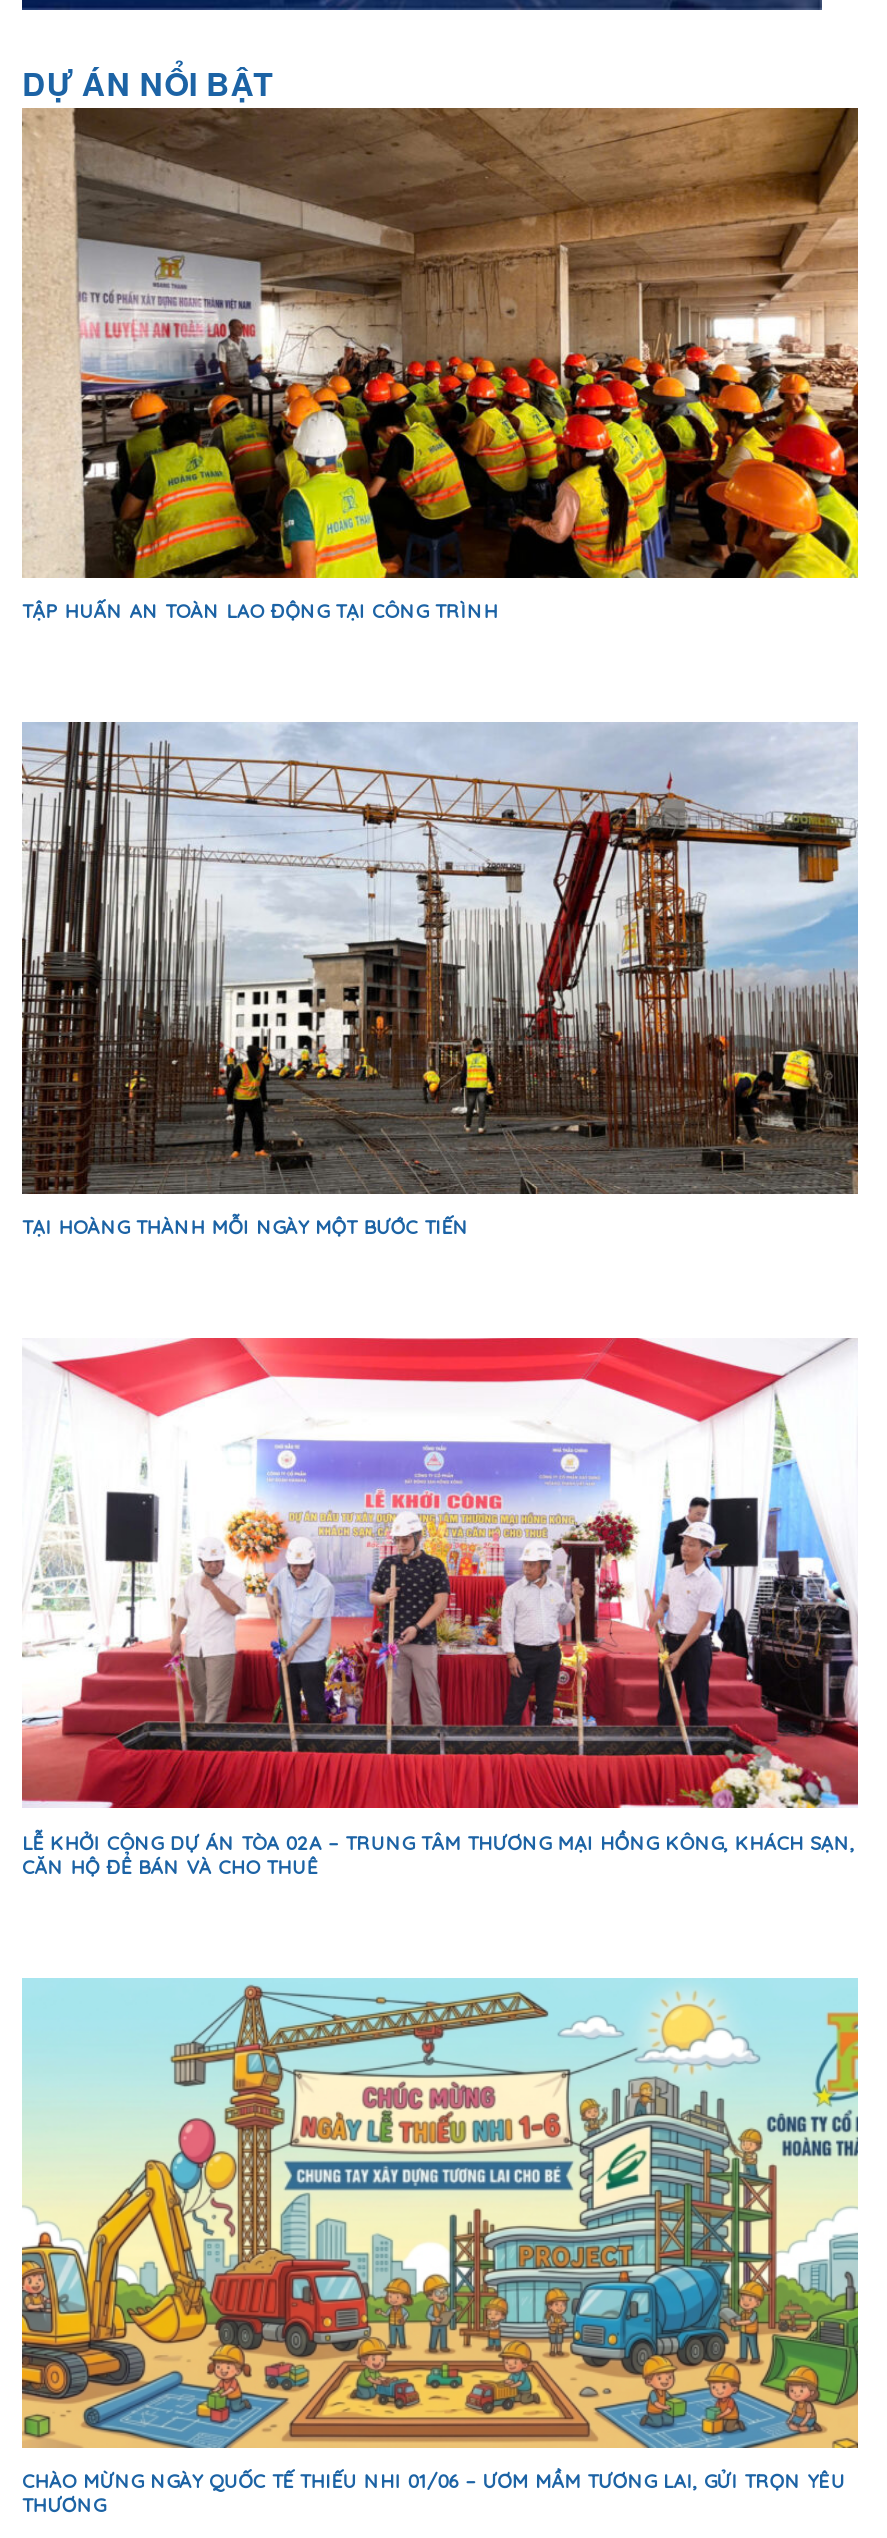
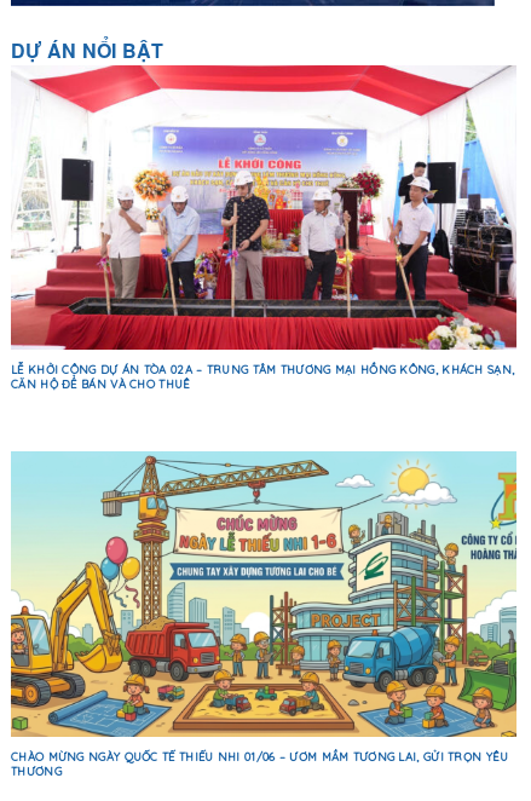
- [image]
- TẬP HUẤN AN TOÀN LAO ĐỘNG TẠI CÔNG TRÌNH

- [image]
- TẠI HOÀNG THÀNH MỖI NGÀY MỘT BƯỚC TIẾN
